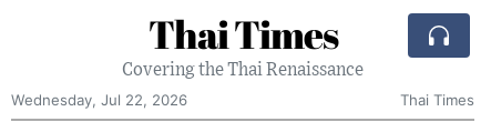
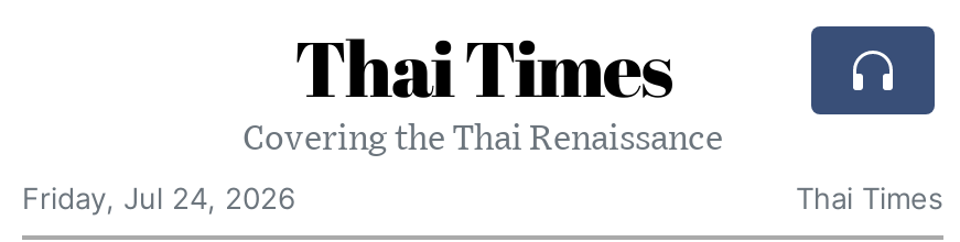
- Wednesday, Jul 22, 2026
+ Friday, Jul 24, 2026
